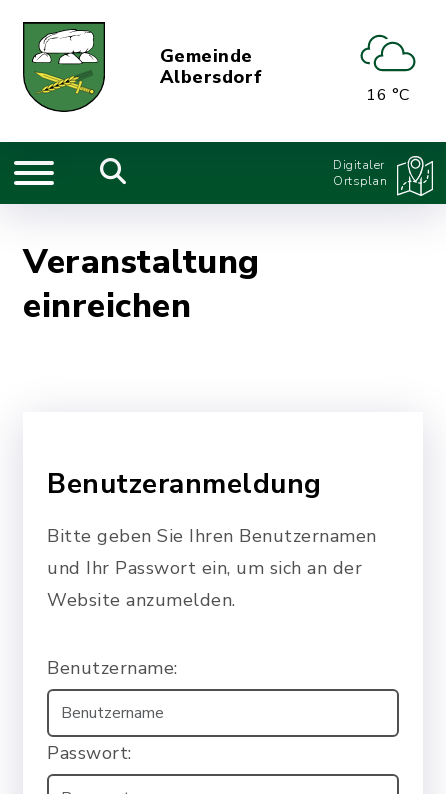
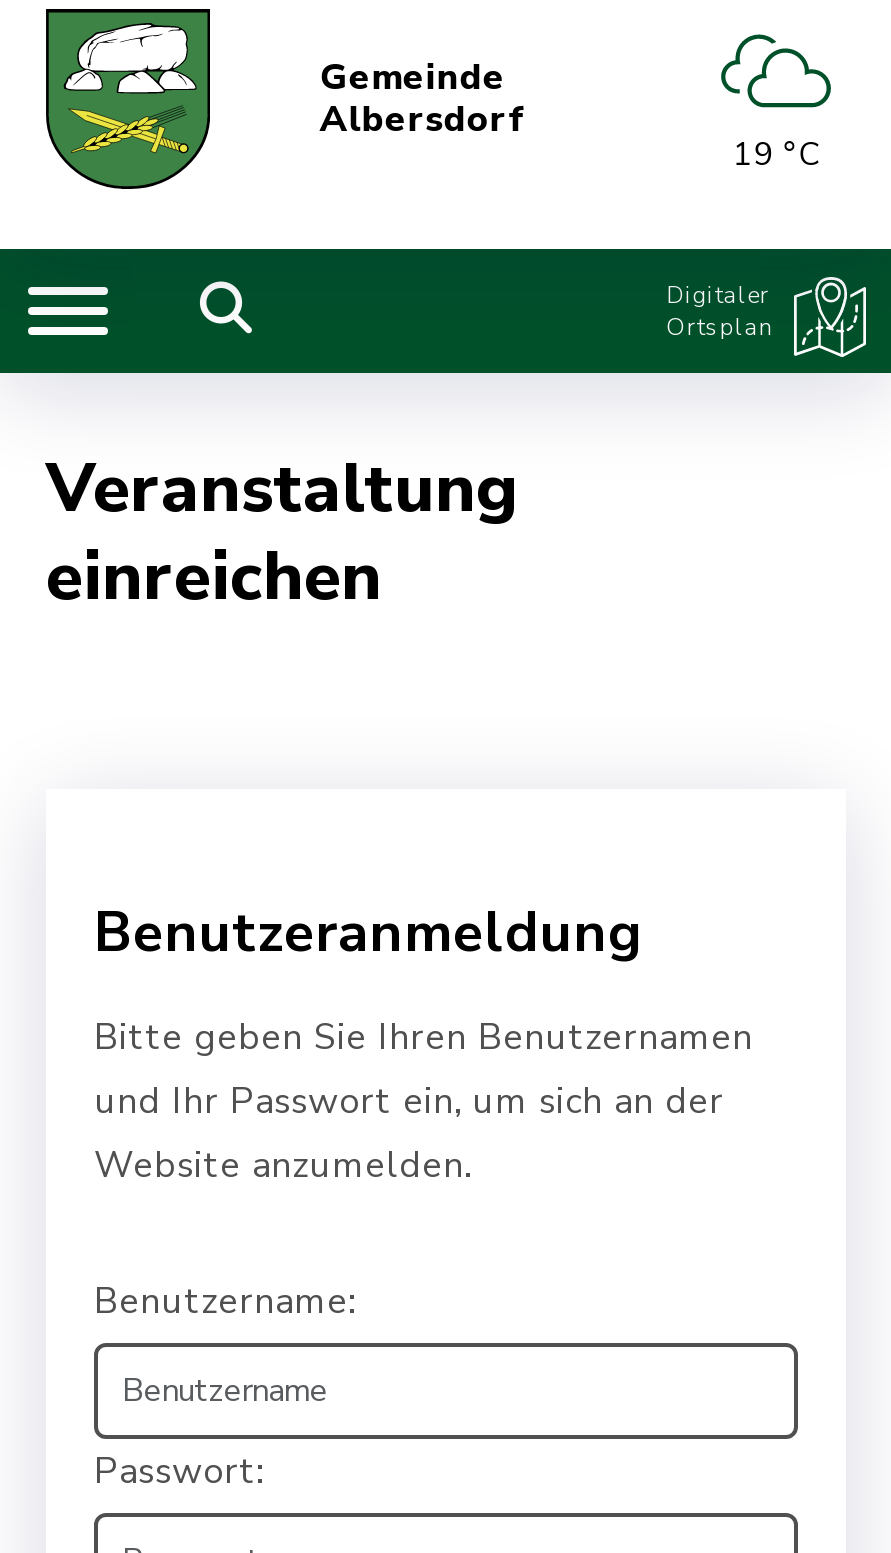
- 16 °C
+ 19 °C
